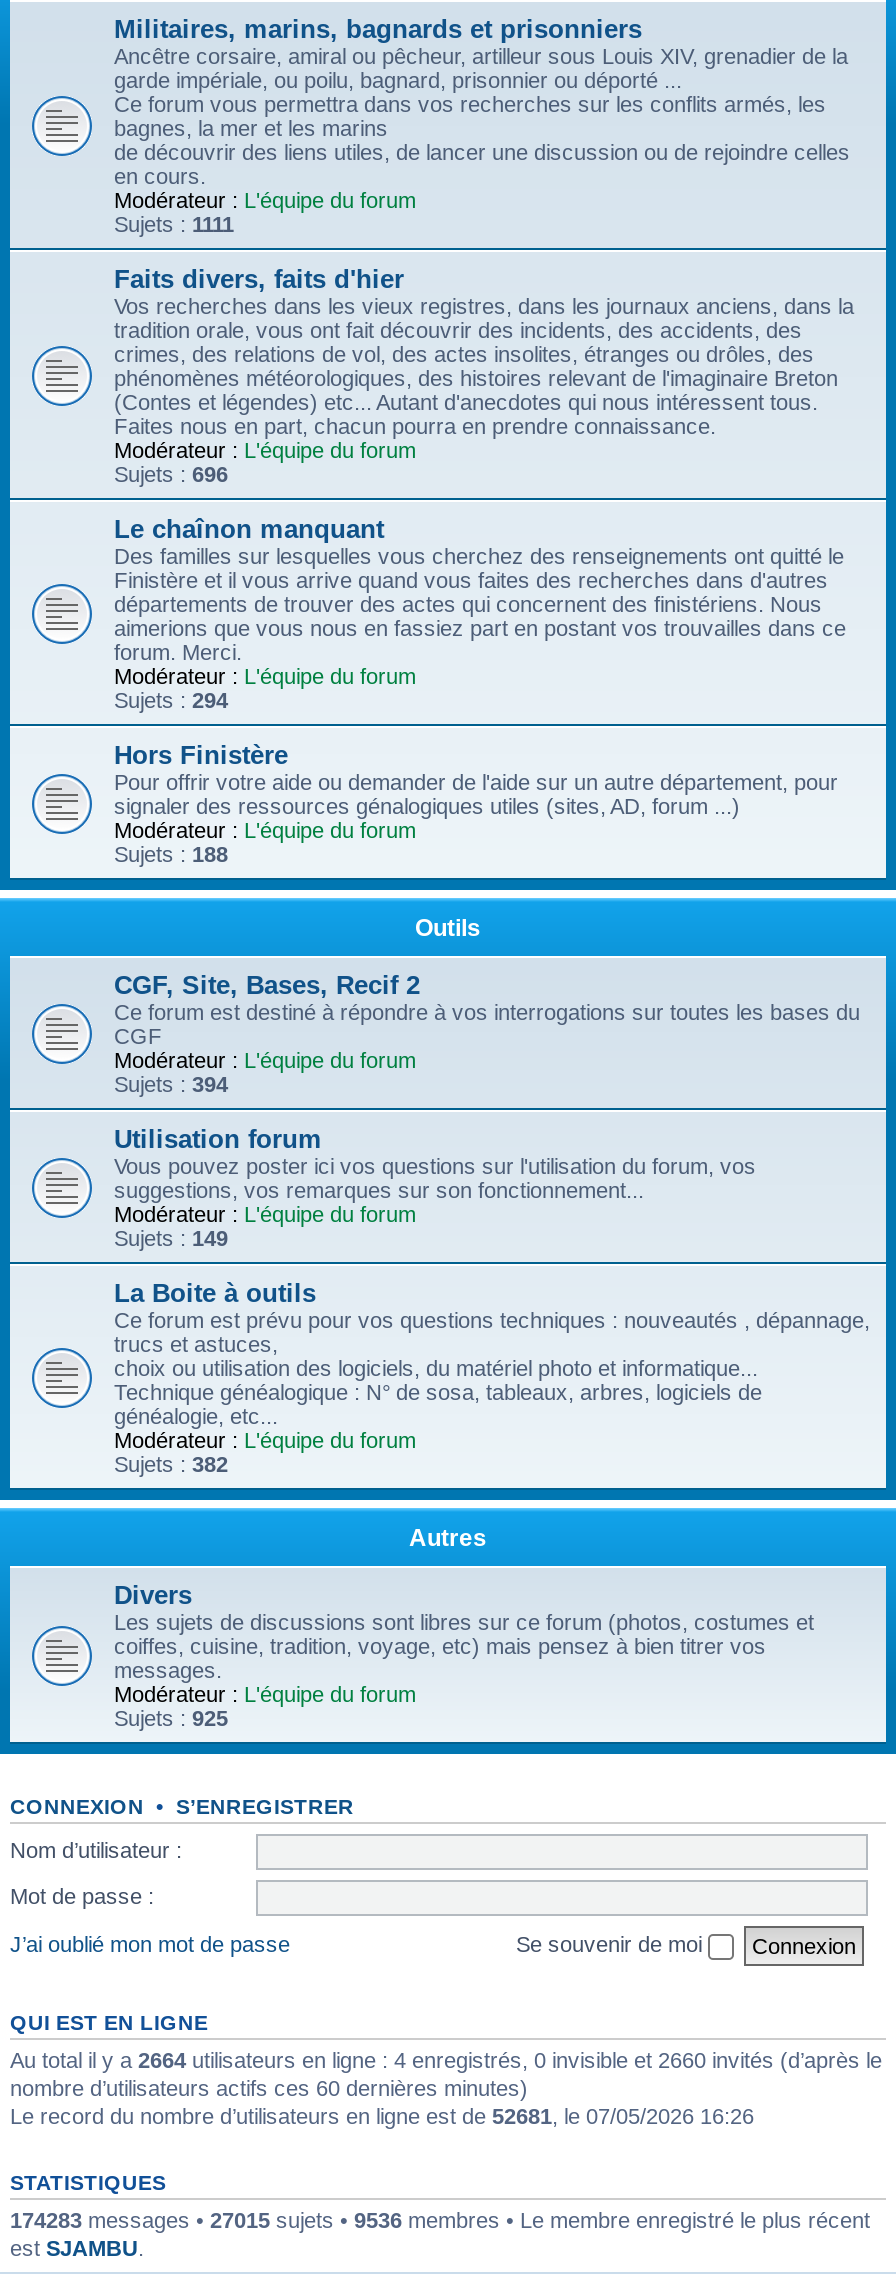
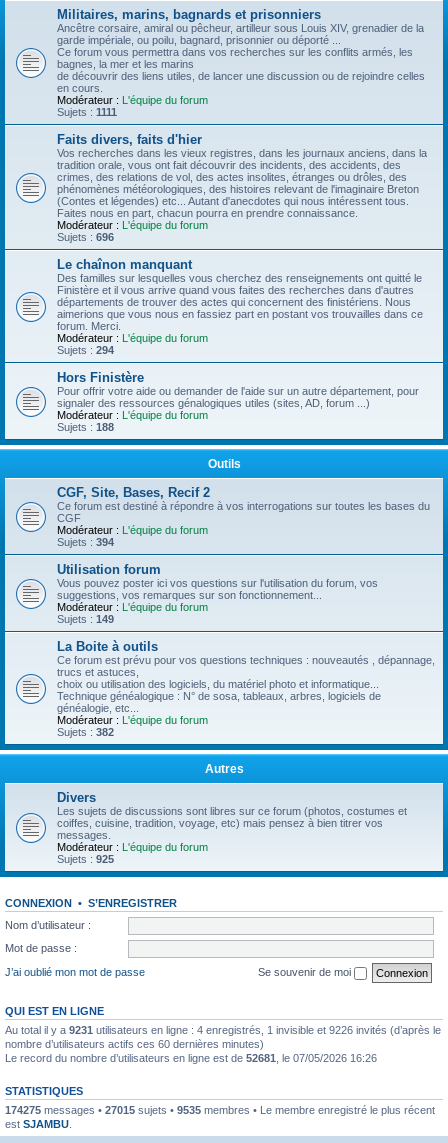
- Au total il y a 2664 utilisateurs en ligne : 4 enregistrés, 0 invisible et 2660 invités (d’après le
+ Au total il y a 9231 utilisateurs en ligne : 4 enregistrés, 1 invisible et 9226 invités (d’après le

- 174283 messages • 27015 sujets • 9536 membres • Le membre enregistré le plus récent
+ 174275 messages • 27015 sujets • 9535 membres • Le membre enregistré le plus récent
